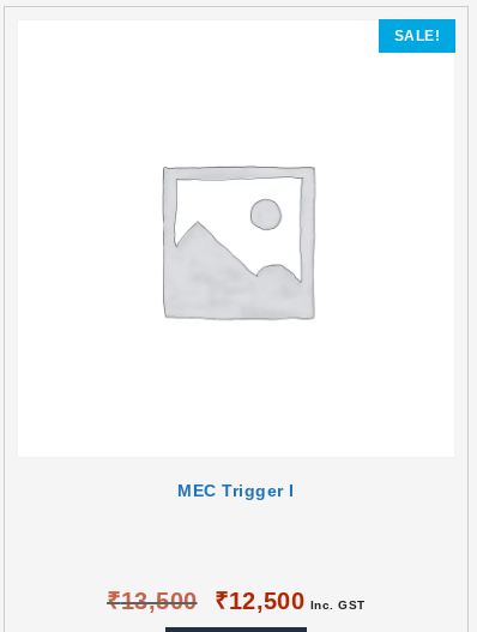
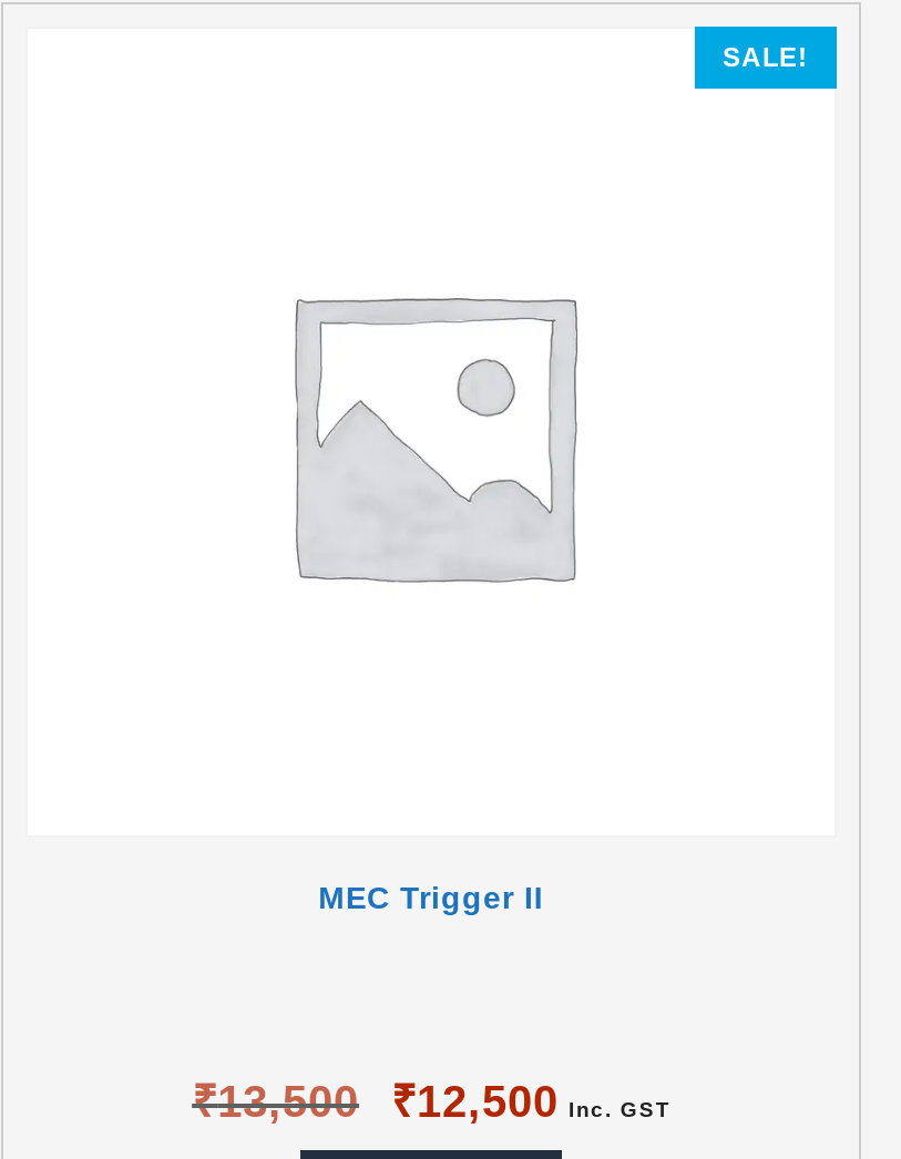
- MEC Trigger I
+ MEC Trigger II
